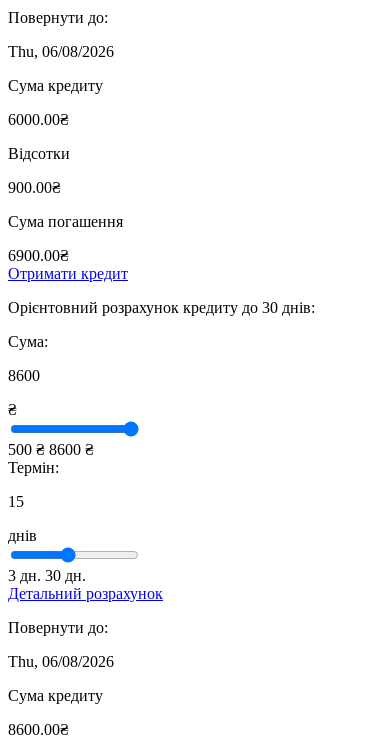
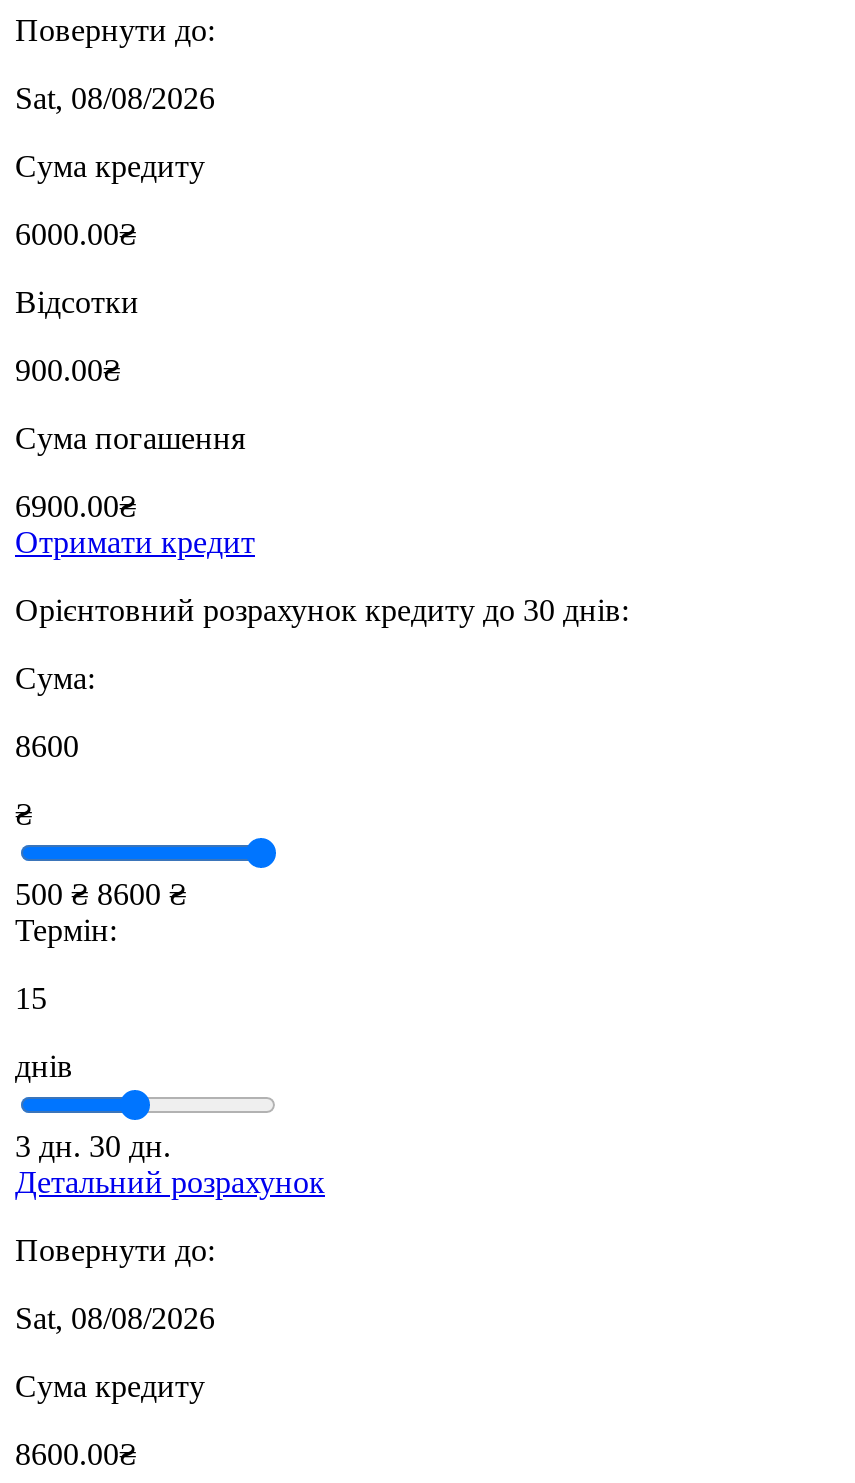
- Thu, 06/08/2026
+ Sat, 08/08/2026

- Thu, 06/08/2026
+ Sat, 08/08/2026
